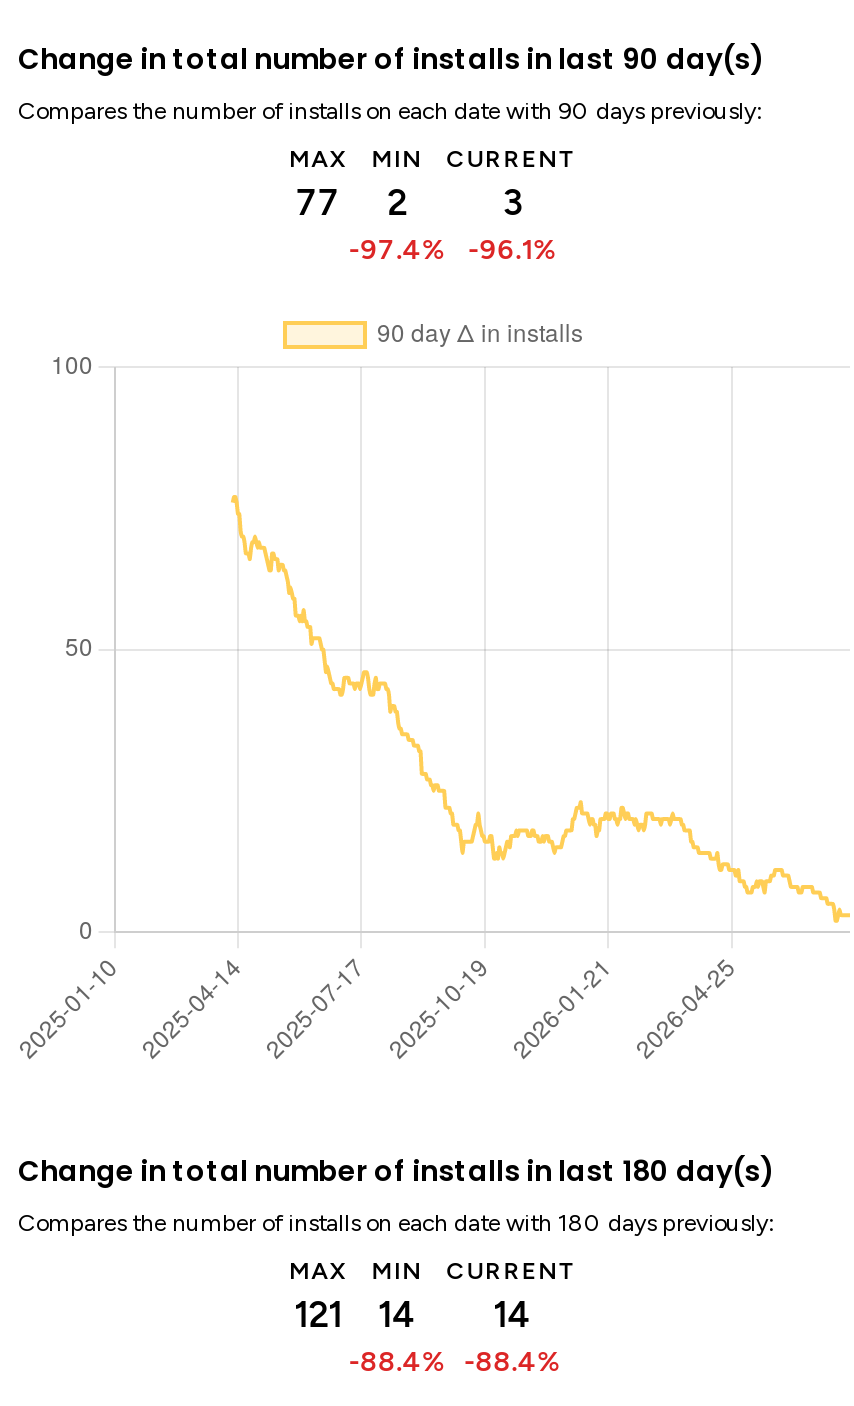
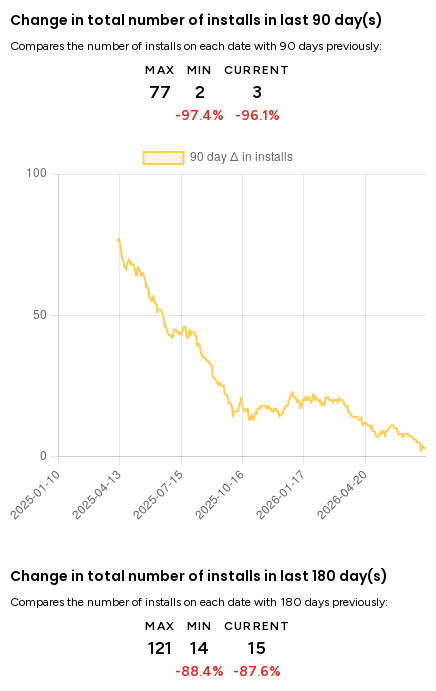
- 121 14 14
+ 121 14 15

- -88.4% -88.4%
+ -88.4% -87.6%
